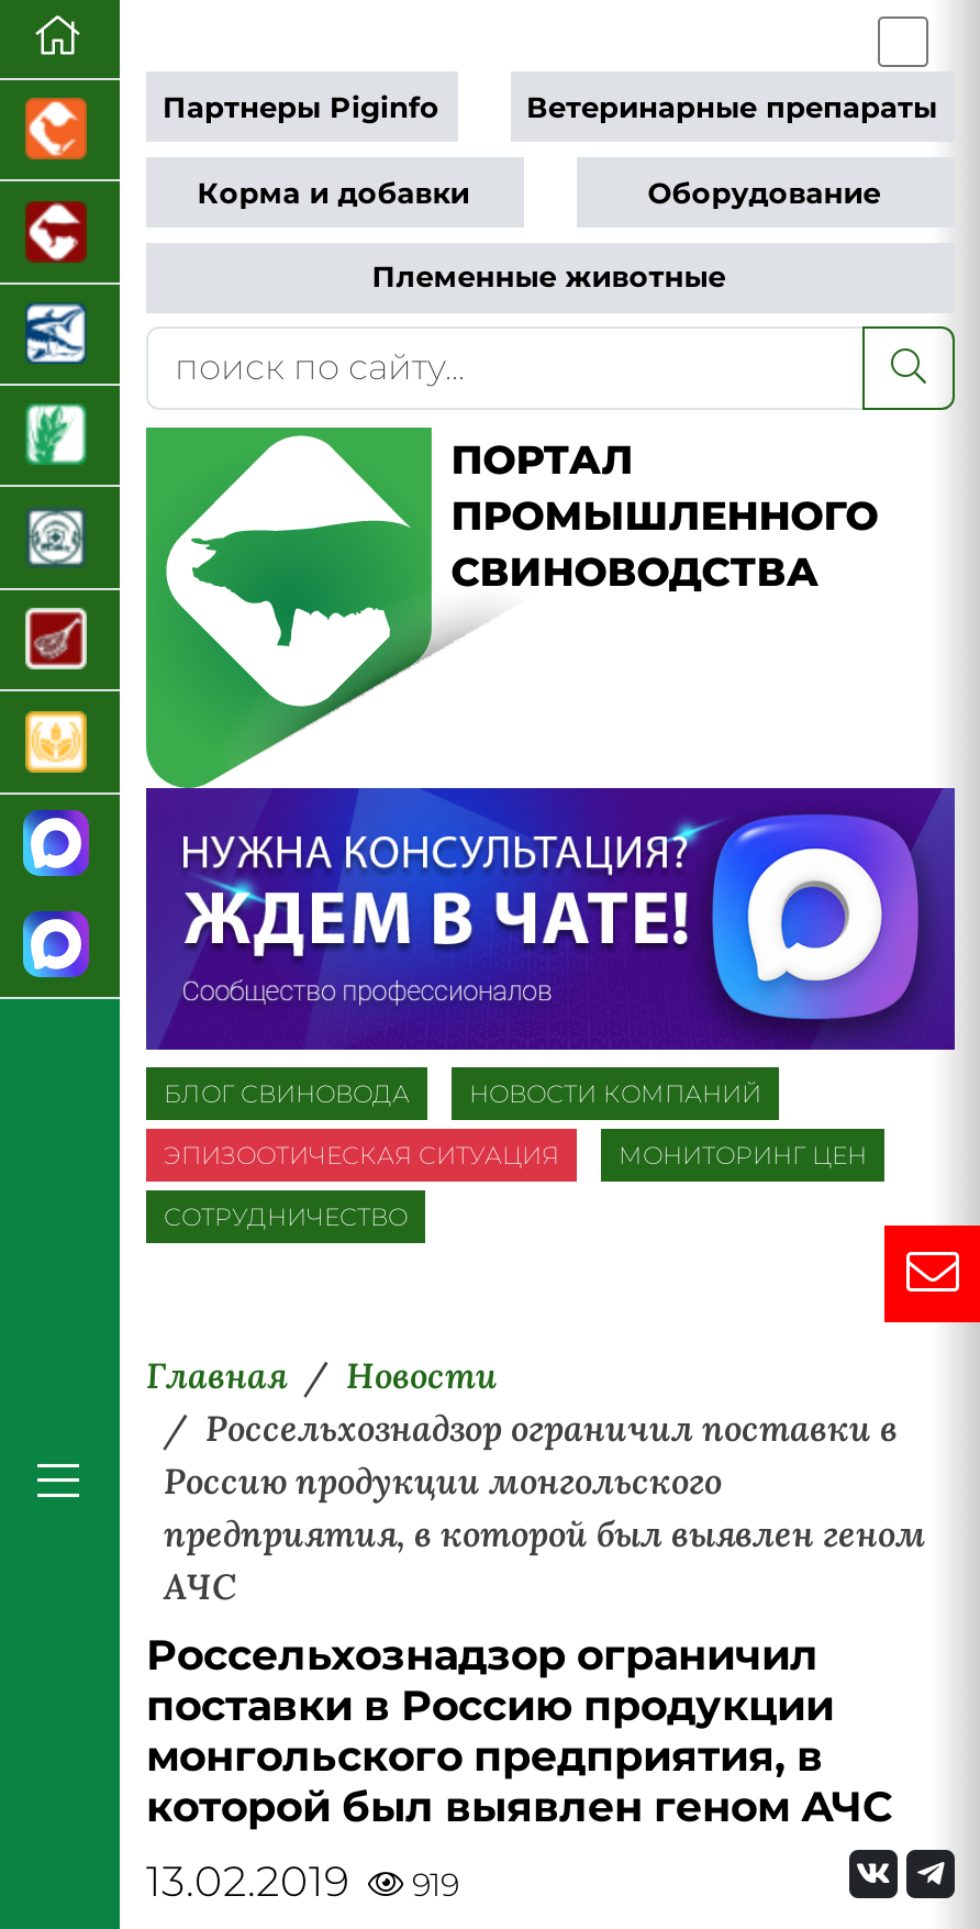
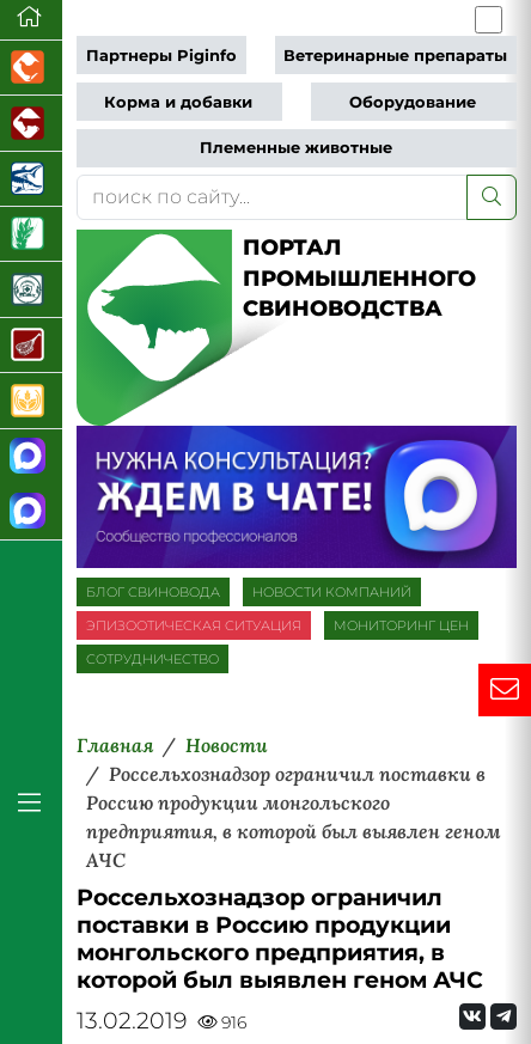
- 13.02.2019 919
+ 13.02.2019 916
